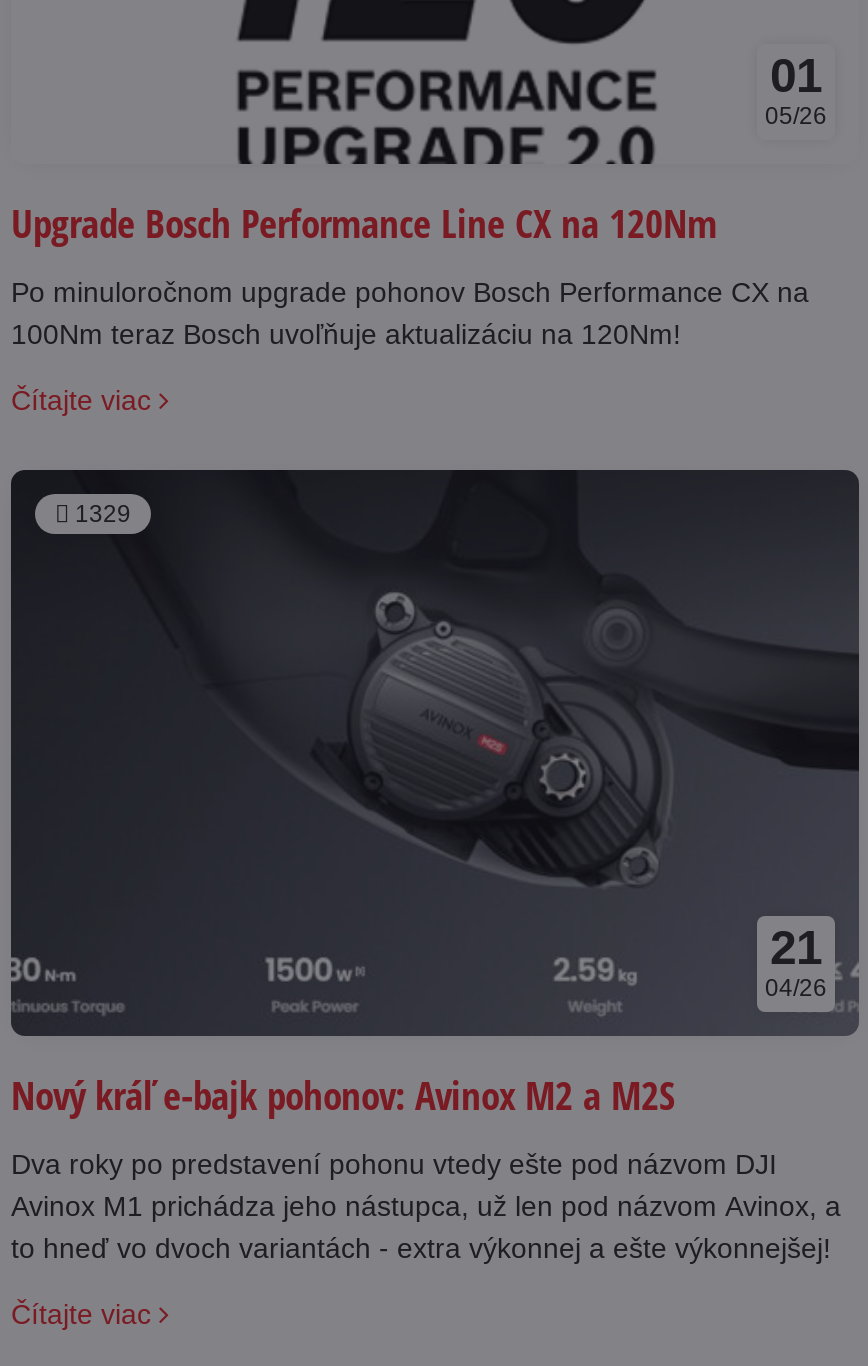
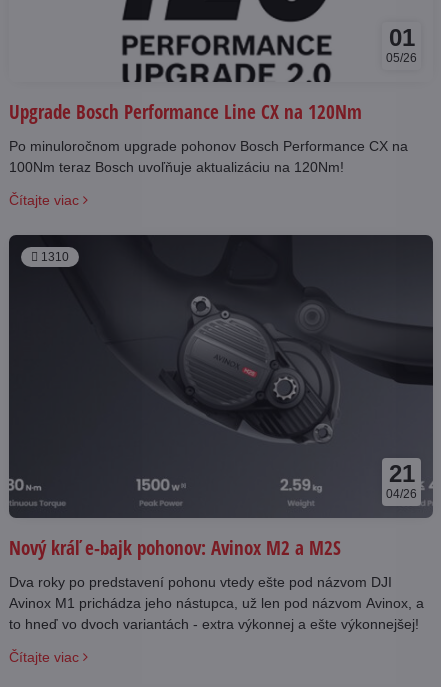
- 1329
+ 1310
